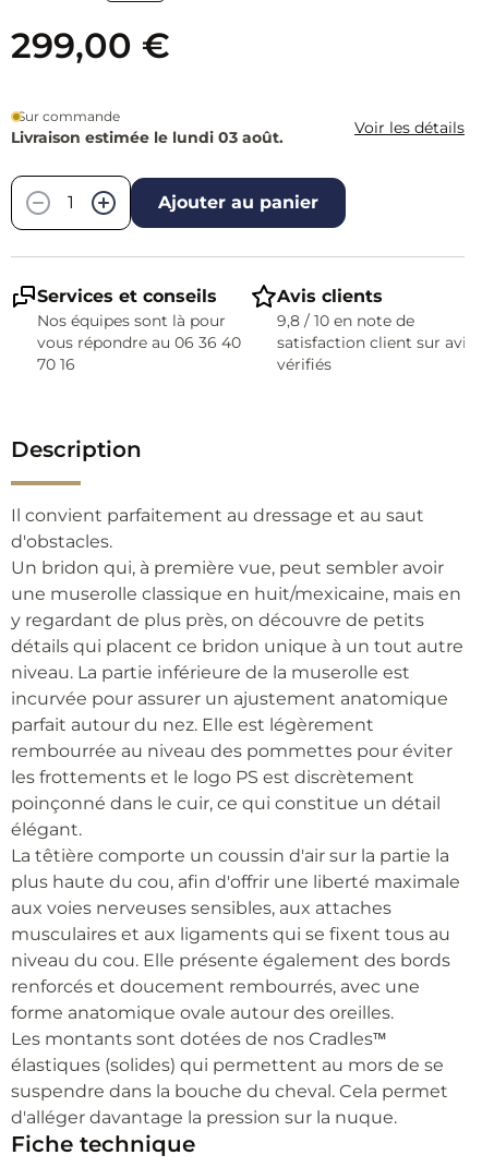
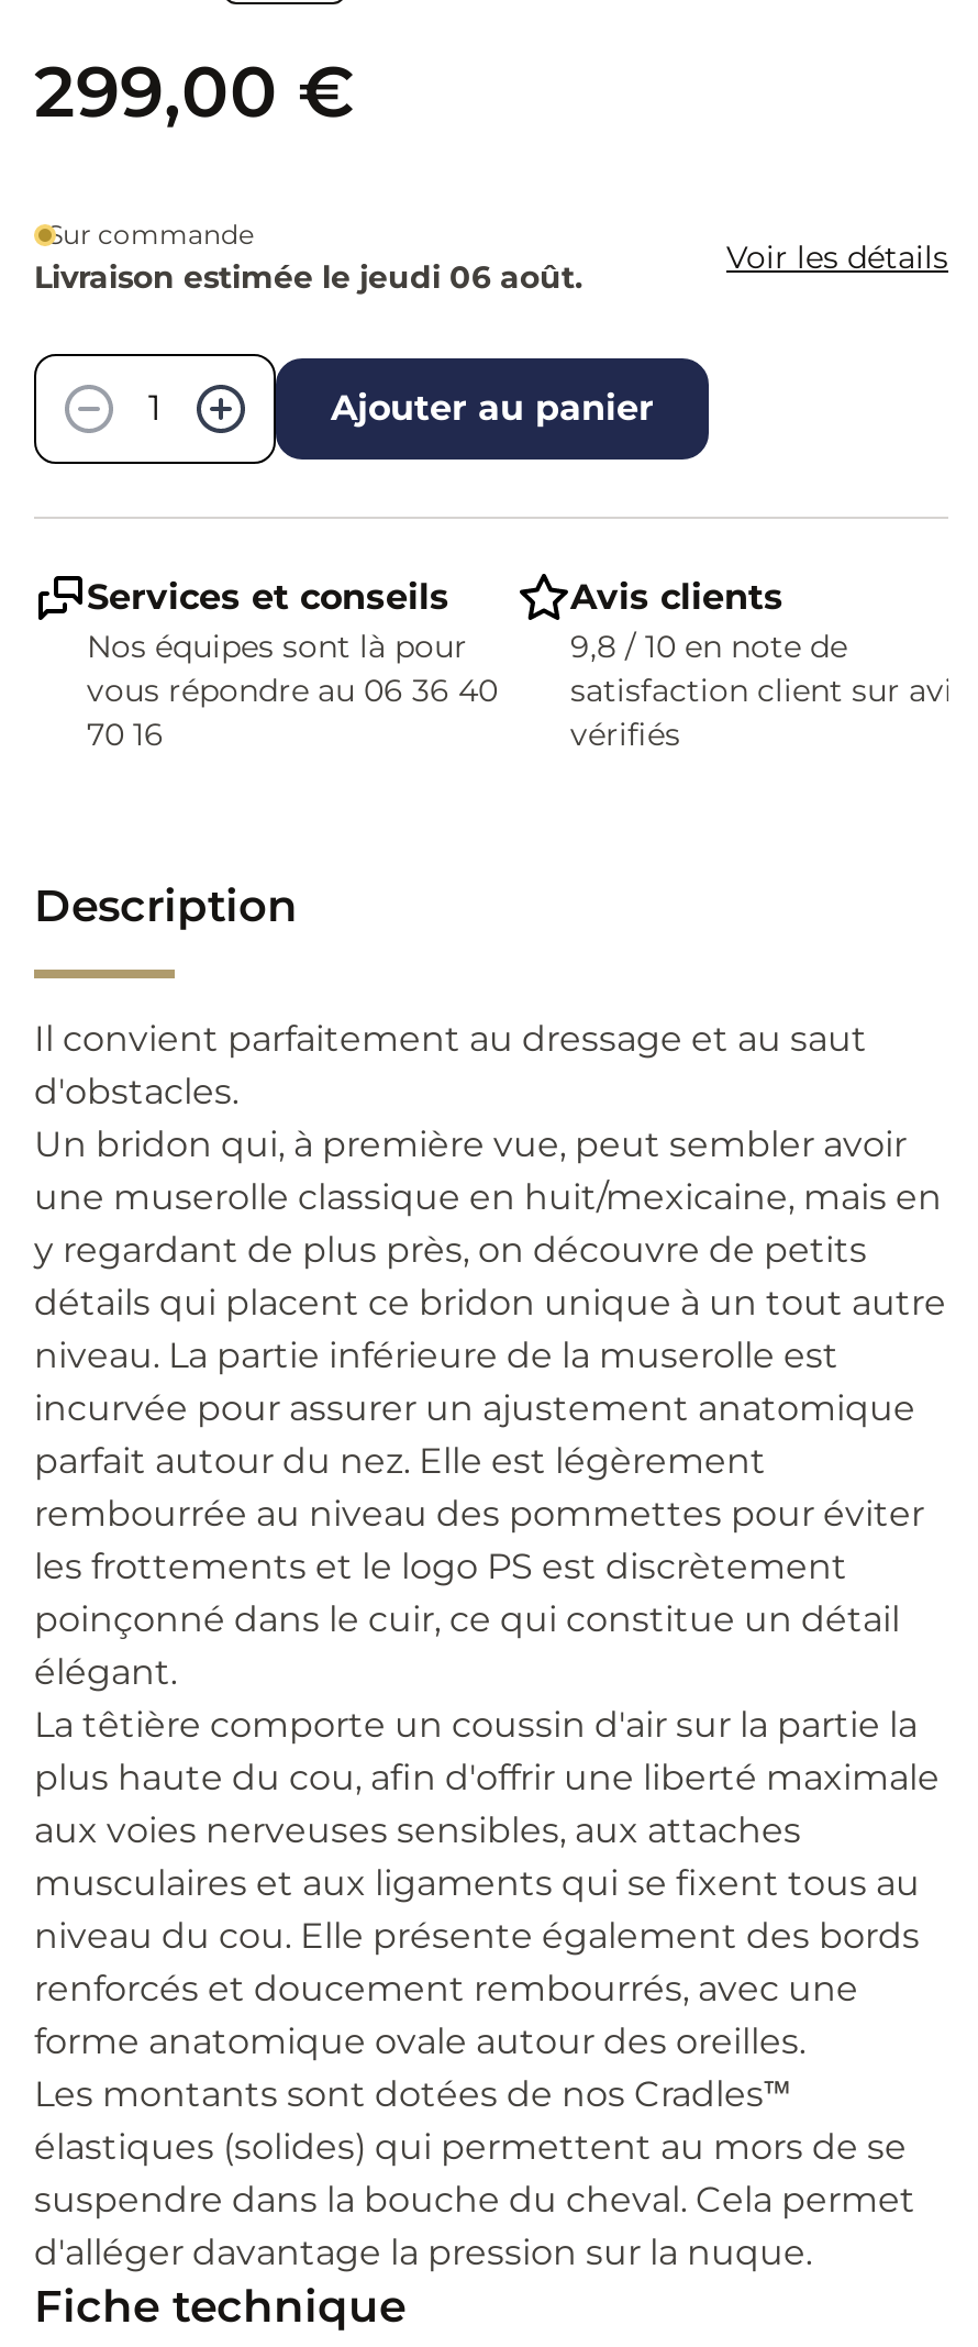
- Livraison estimée le lundi 03 août.
+ Livraison estimée le jeudi 06 août.
